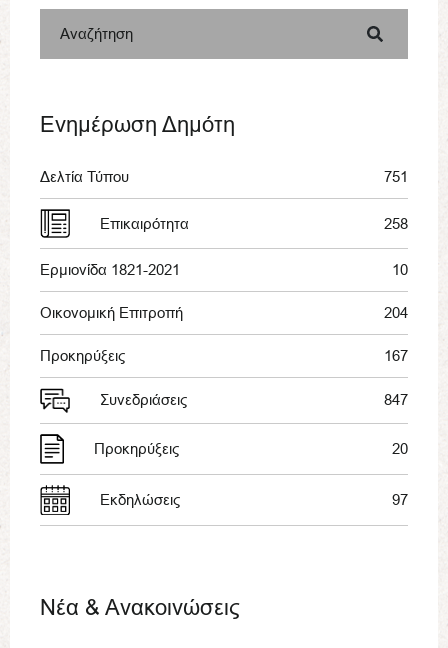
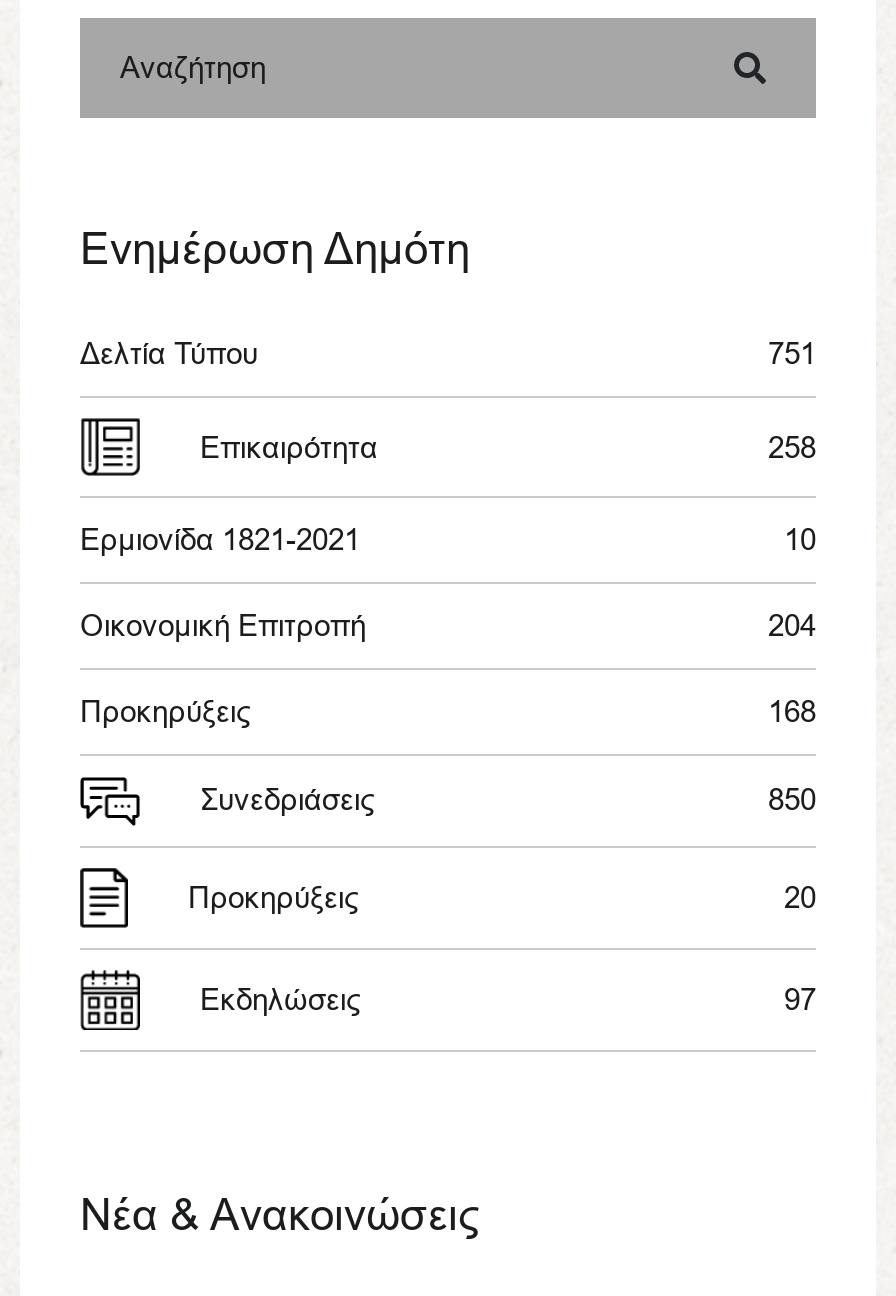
- 167
+ 168

- 847
+ 850
